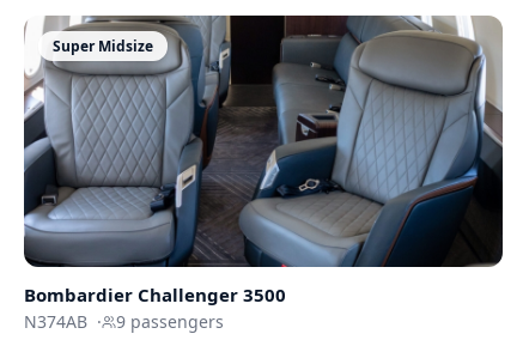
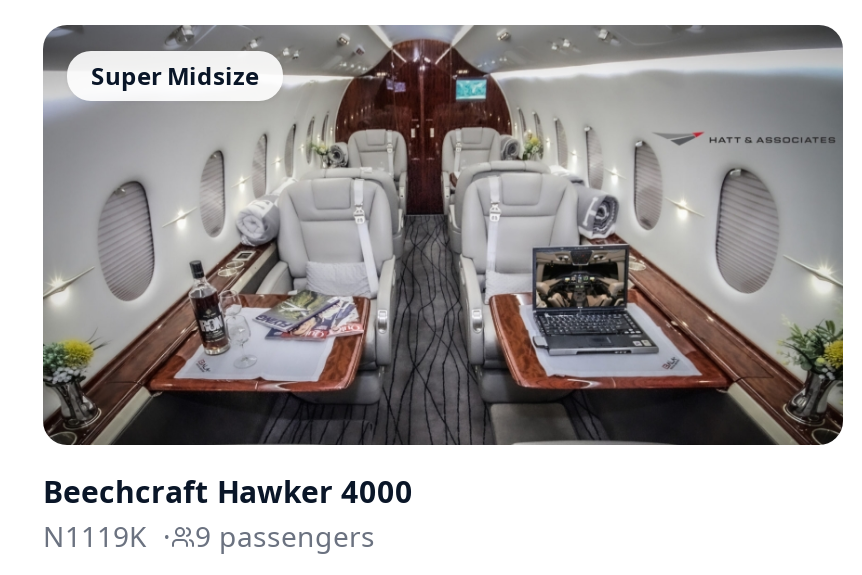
- [image]
- Bombardier Challenger 3500
- N374AB ·
+ [image]
+ Beechcraft Hawker 4000
+ N1119K ·
